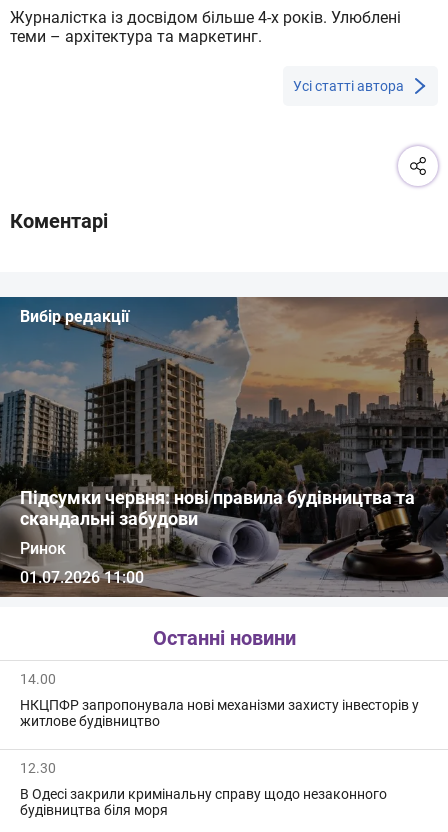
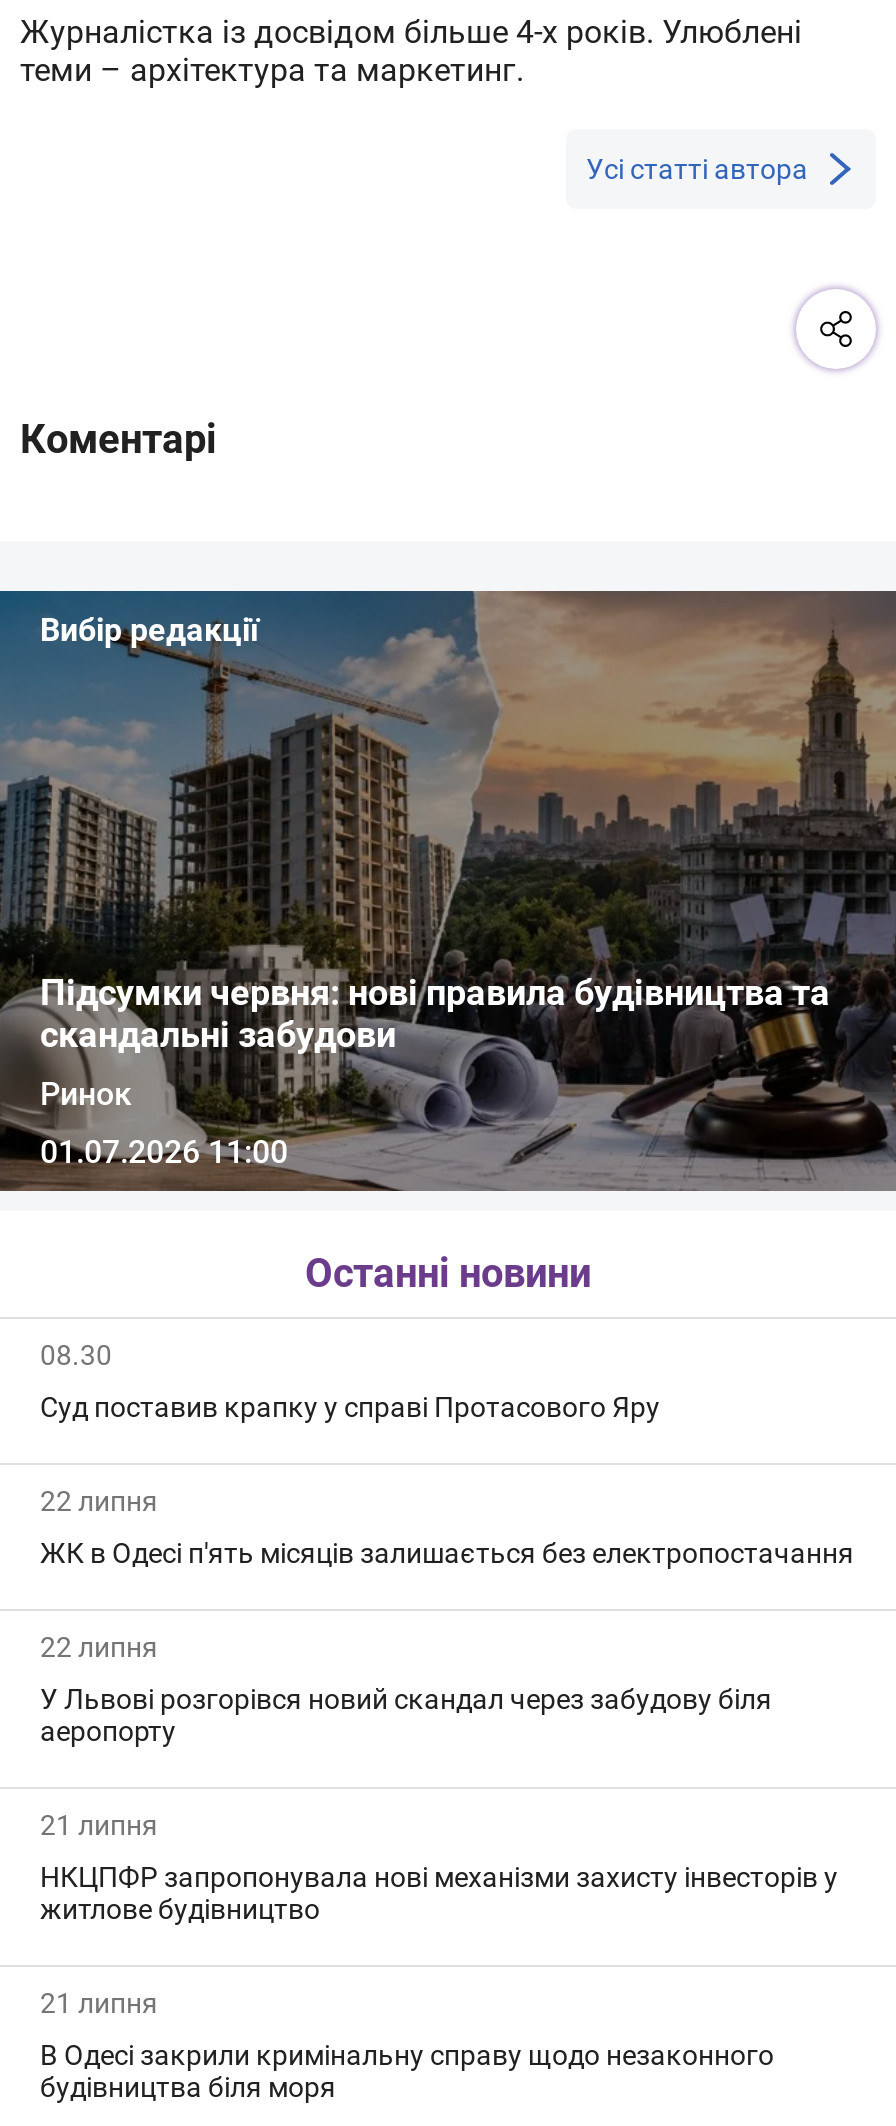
- 14.00
+ 08.30
+ Суд поставив крапку у справі Протасового Яру
+ 22 липня
+ ЖК в Одесі п'ять місяців залишається без електропостачання
+ 22 липня
+ У Львові розгорівся новий скандал через забудову біля
+ аеропорту
+ 21 липня

- 12.30
+ 21 липня
